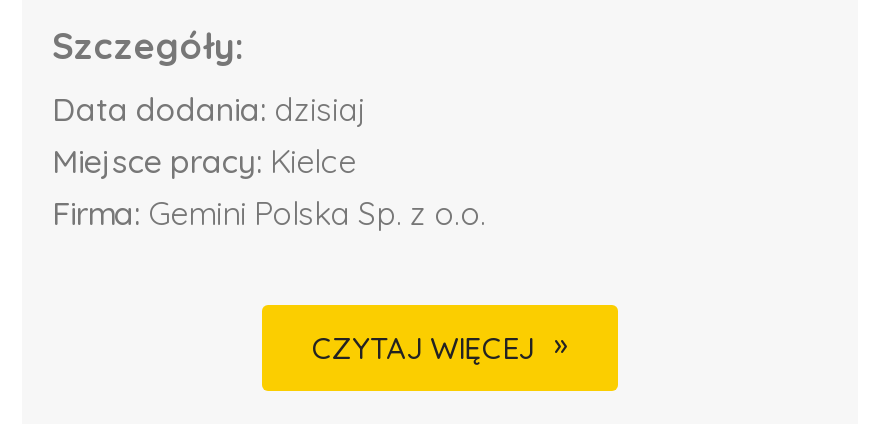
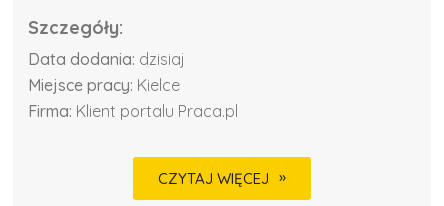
- Firma: Gemini Polska Sp. z o.o.
+ Firma: Klient portalu Praca.pl
